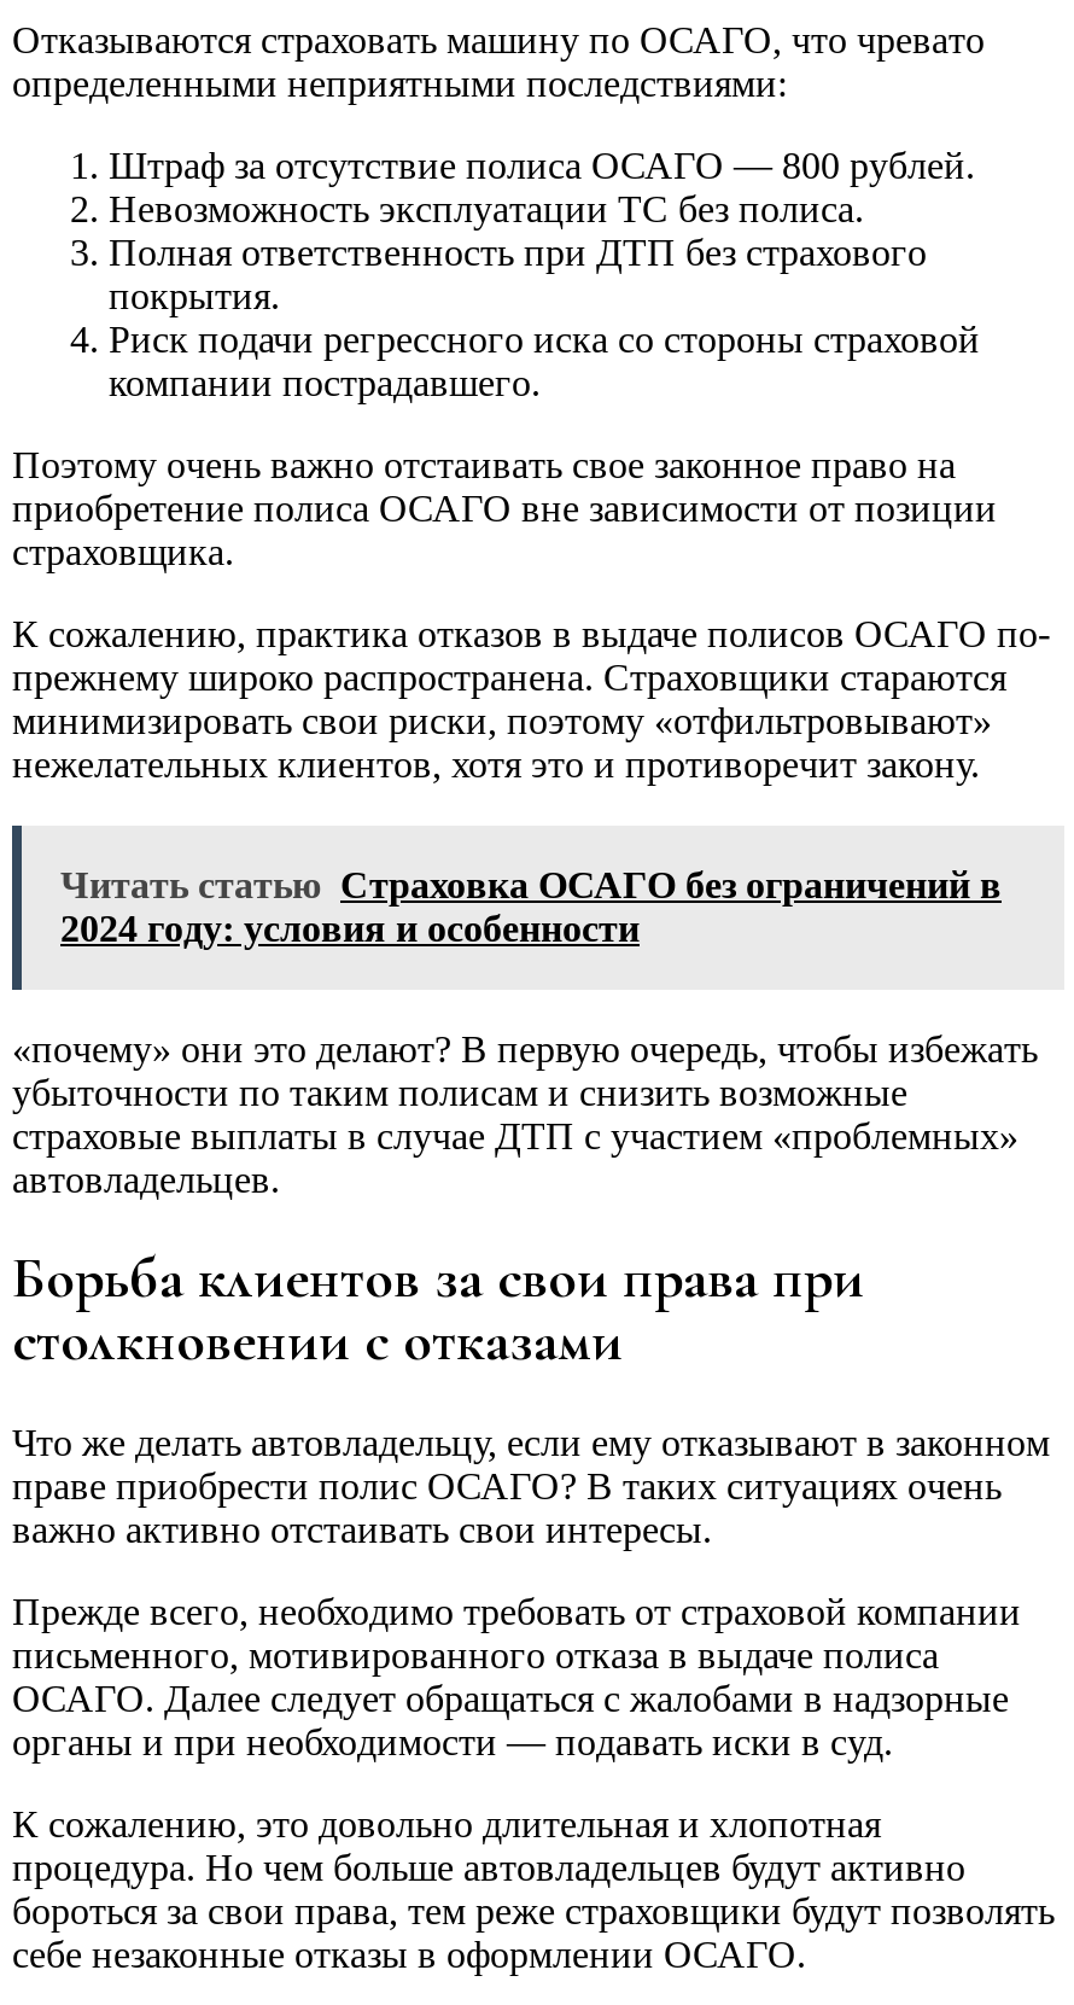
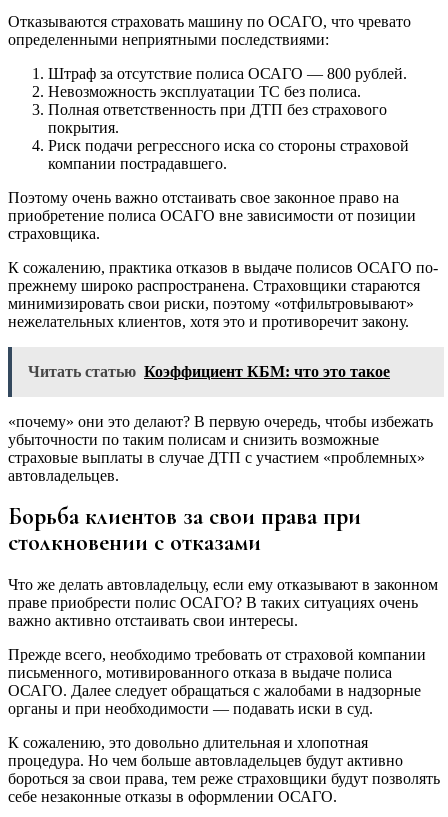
- Читать статью Страховка ОСАГО без ограничений в
- 2024 году: условия и особенности
+ Читать статью Коэффициент КБМ: что это такое
